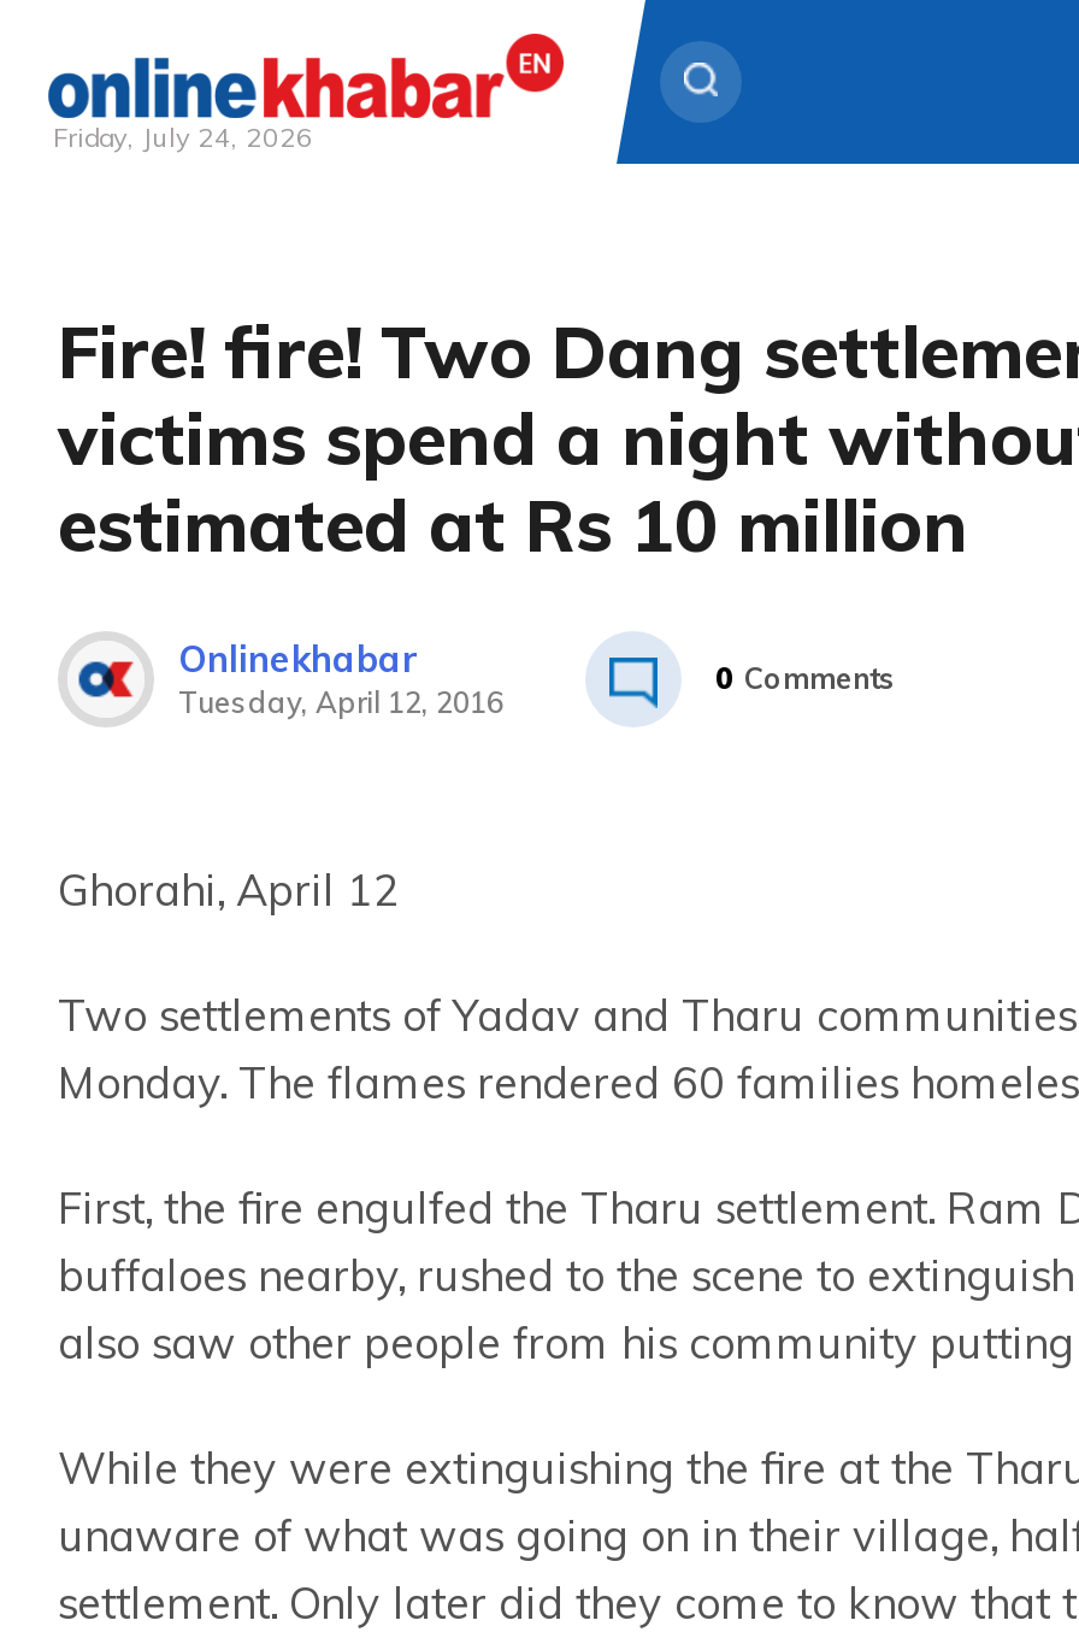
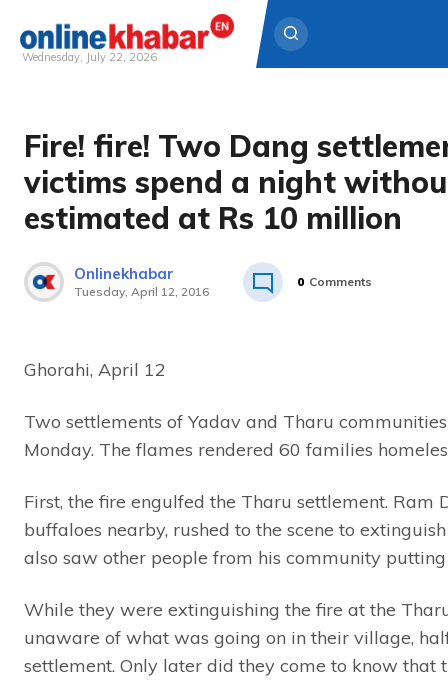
- Friday, July 24, 2026
+ Wednesday, July 22, 2026
